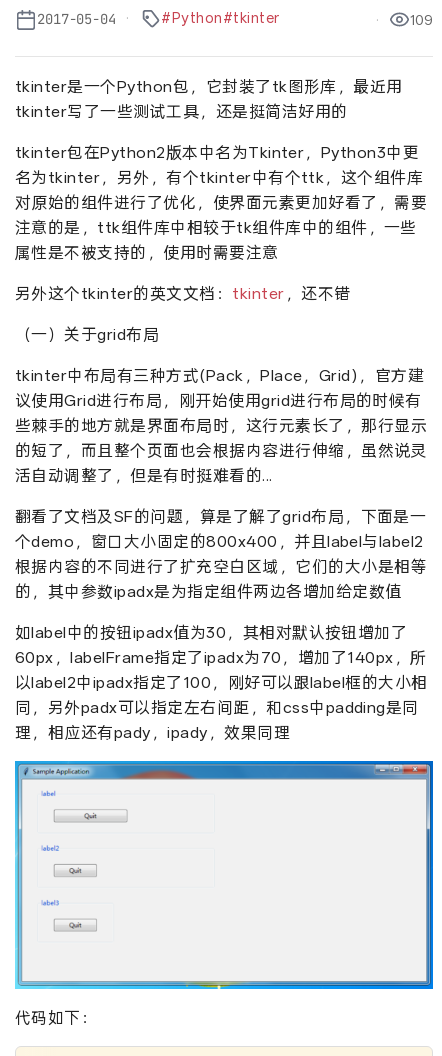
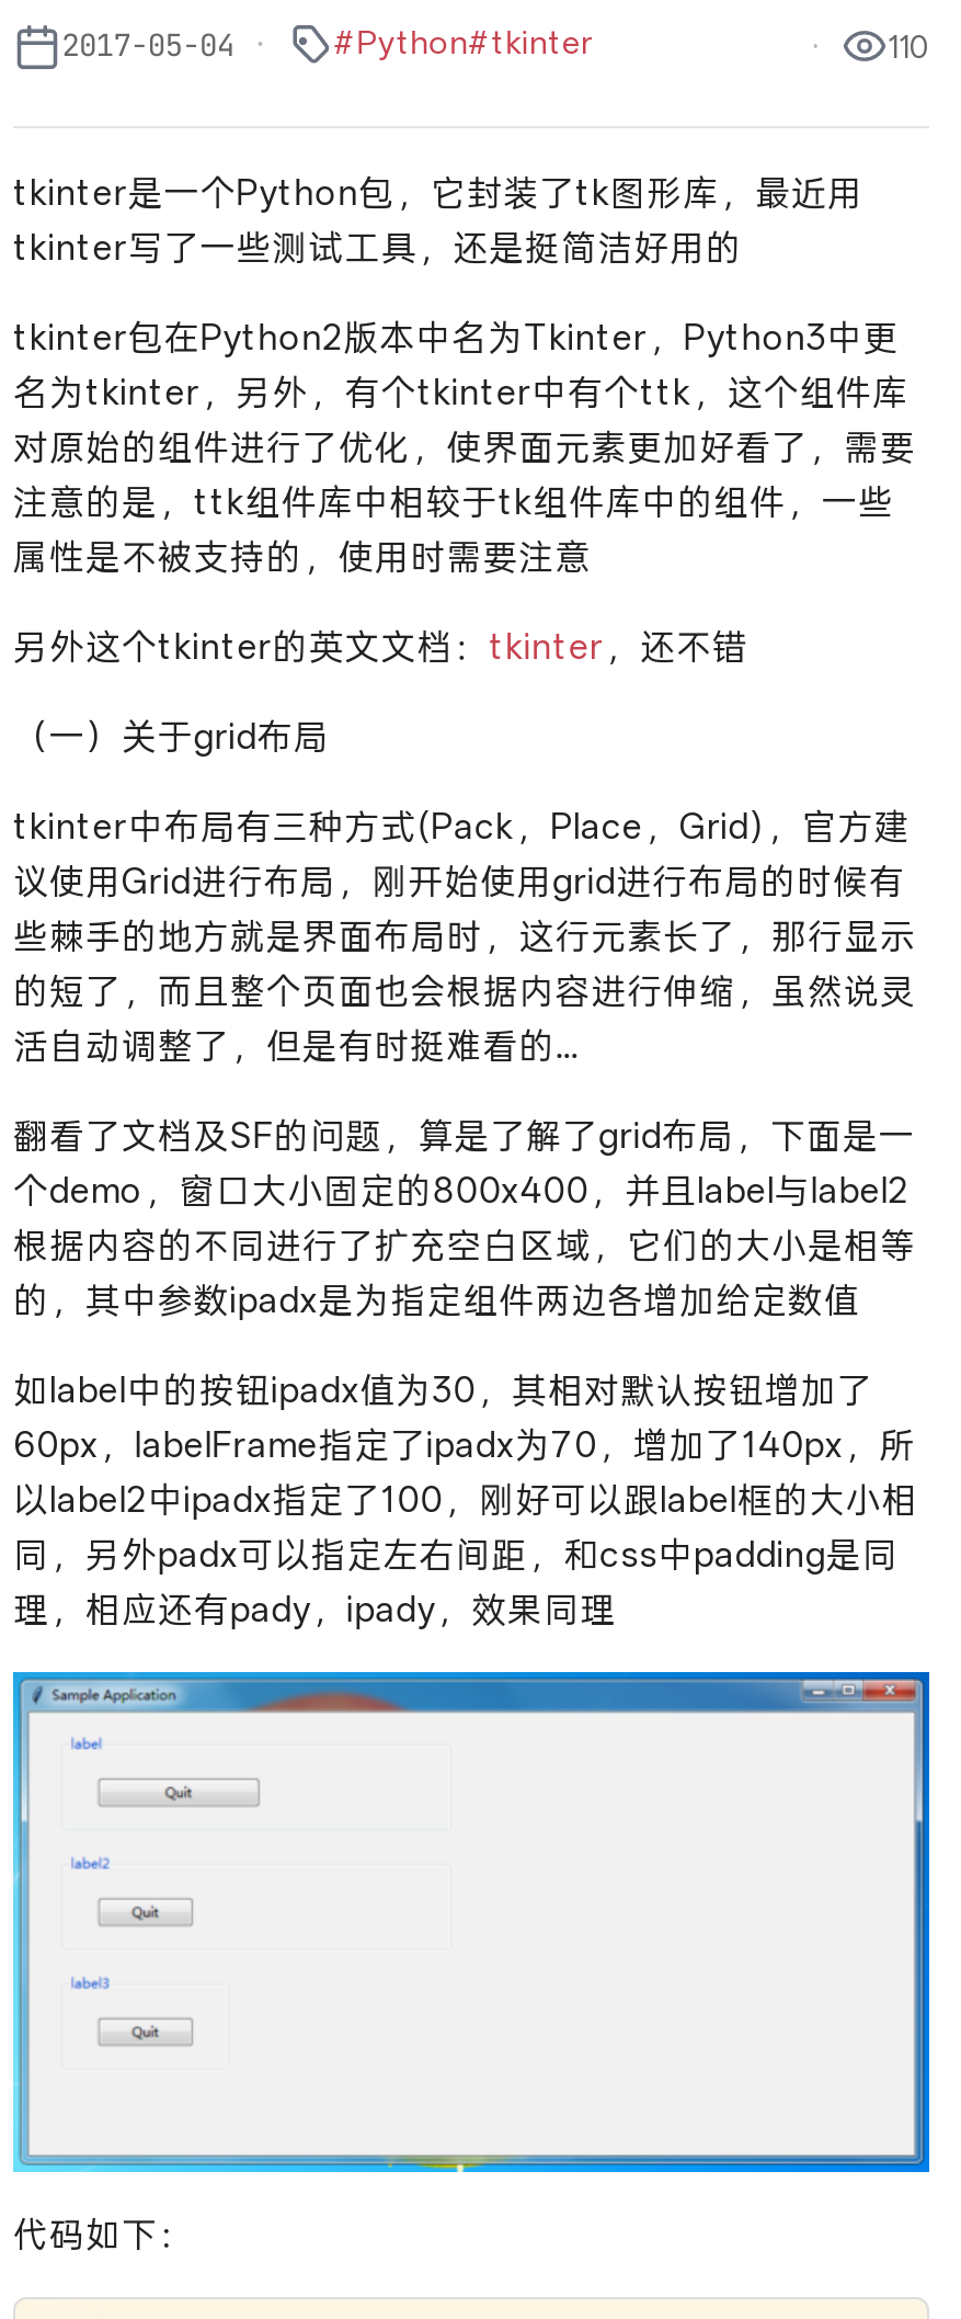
- 109
+ 110
